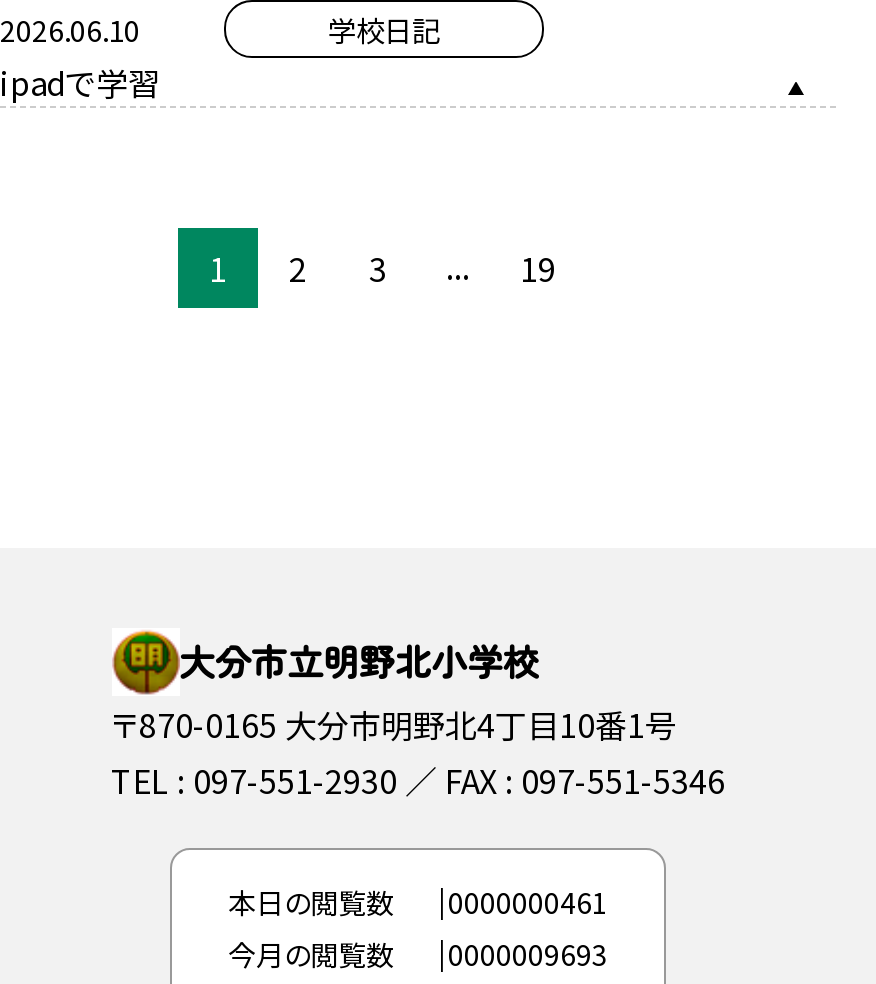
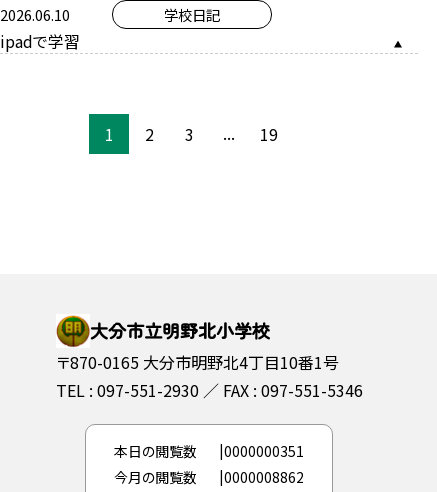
- 本日の閲覧数 0000000461
+ 本日の閲覧数 0000000351

- 今月の閲覧数 0000009693
+ 今月の閲覧数 0000008862
